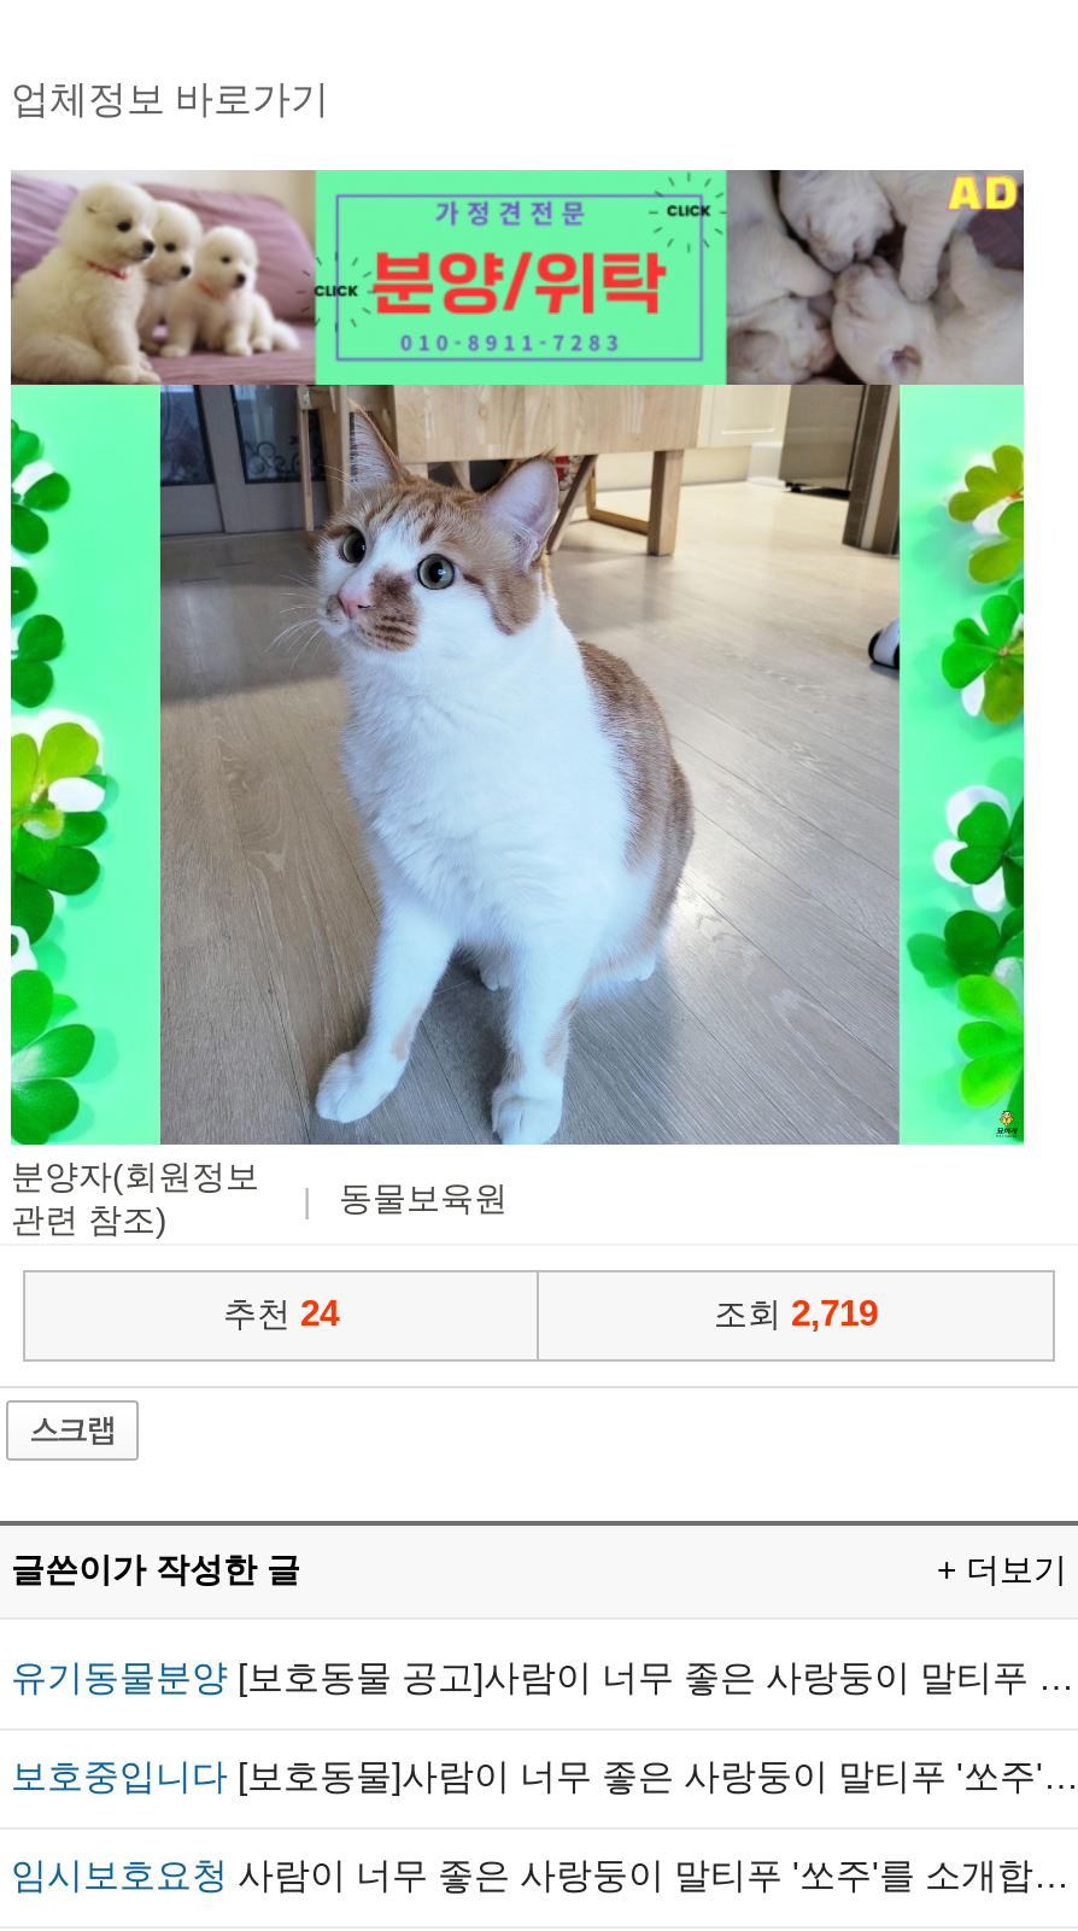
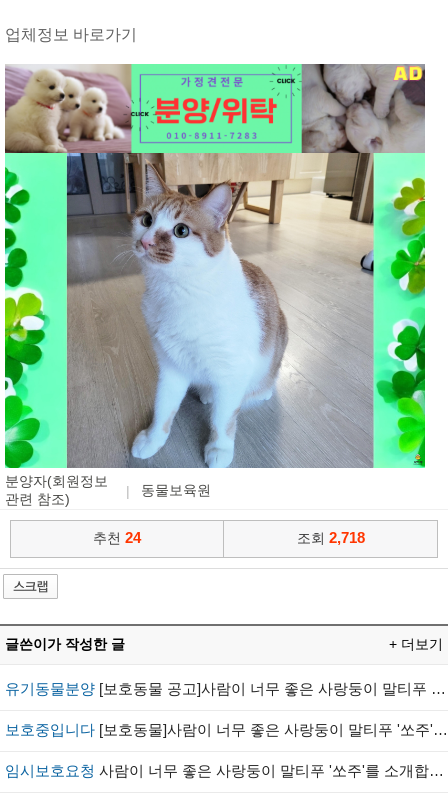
- 조회 2,719
+ 조회 2,718
